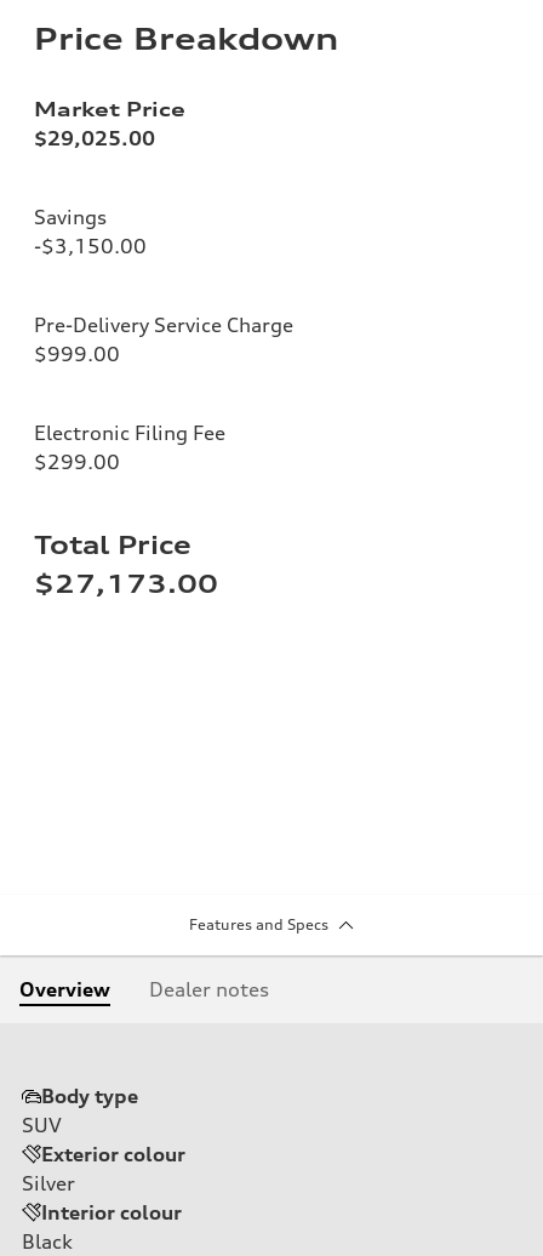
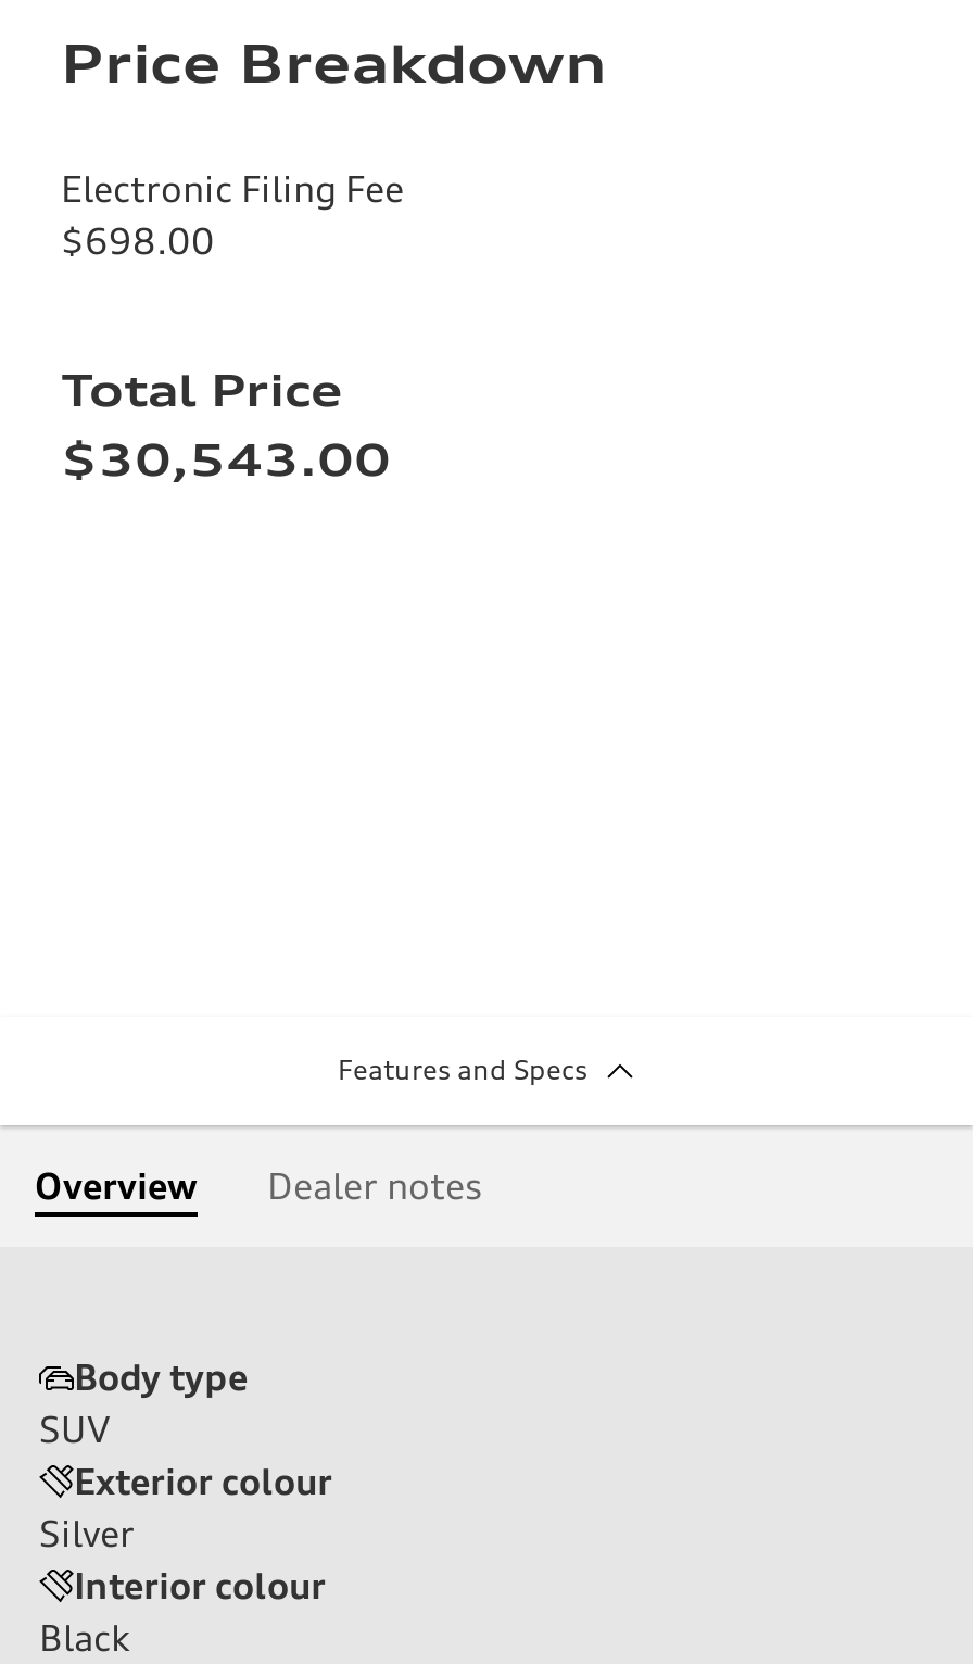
- Market Price
- $29,025.00
- Savings
- -$3,150.00
- Pre-Delivery Service Charge
- $999.00

- $299.00
+ $698.00

- $27,173.00
+ $30,543.00
